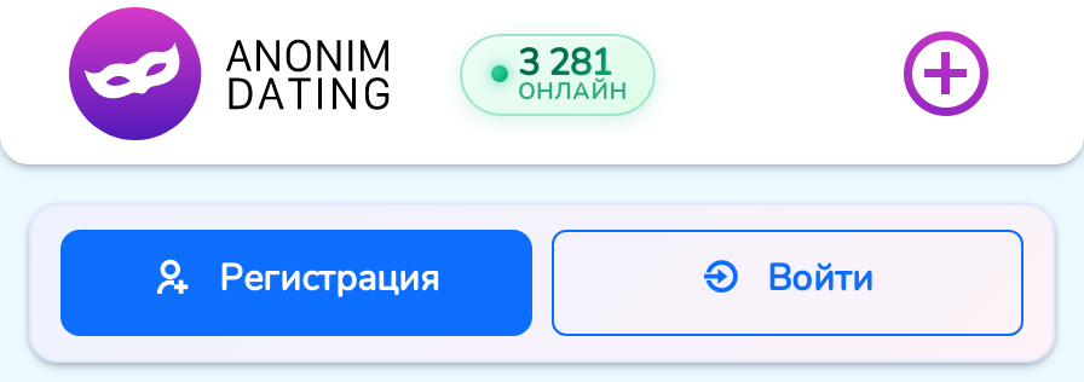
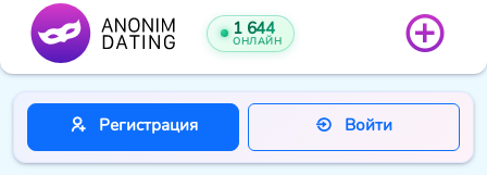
- 3 281
+ 1 644
